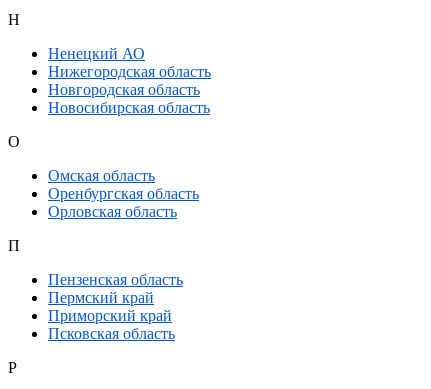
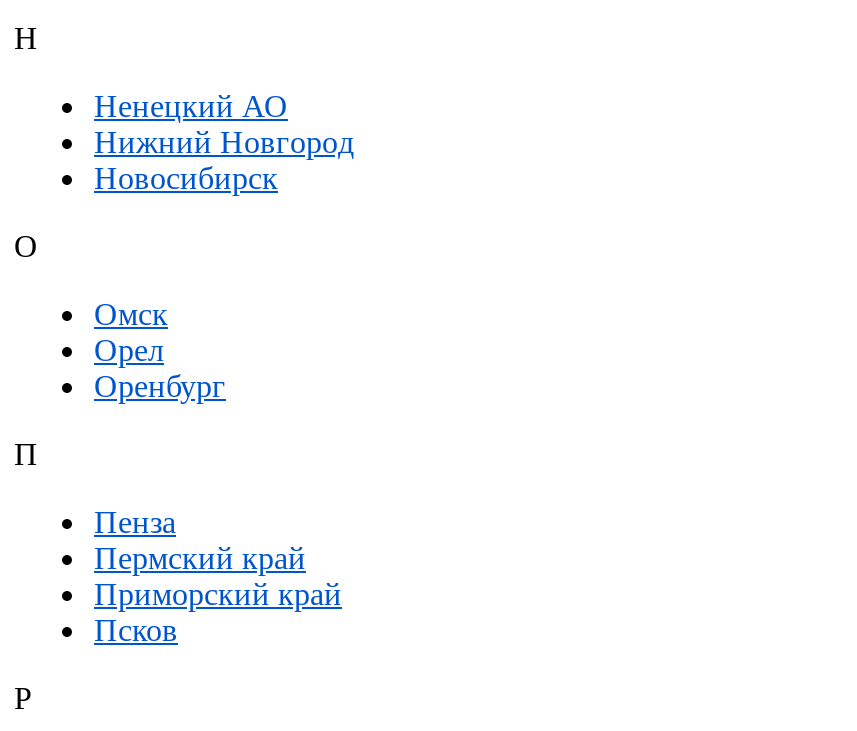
- Нижегородская область
- Новгородская область
- Новосибирская область
+ Нижний Новгород
+ Новосибирск

- Омская область
- Оренбургская область
- Орловская область
+ Омск
+ Орел
+ Оренбург

- Пензенская область
+ Пенза

- Псковская область
+ Псков
